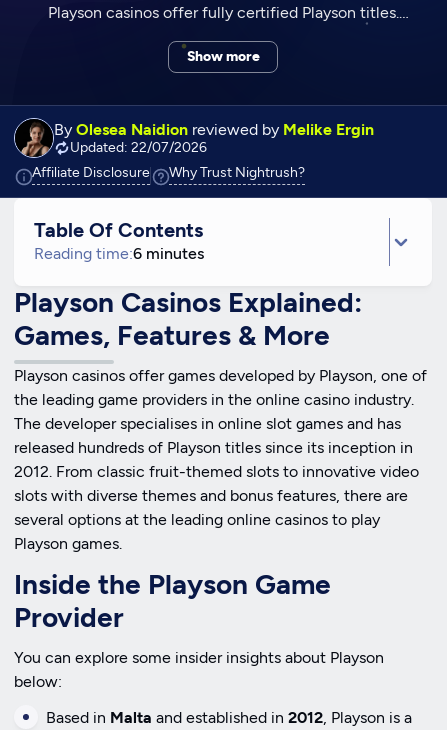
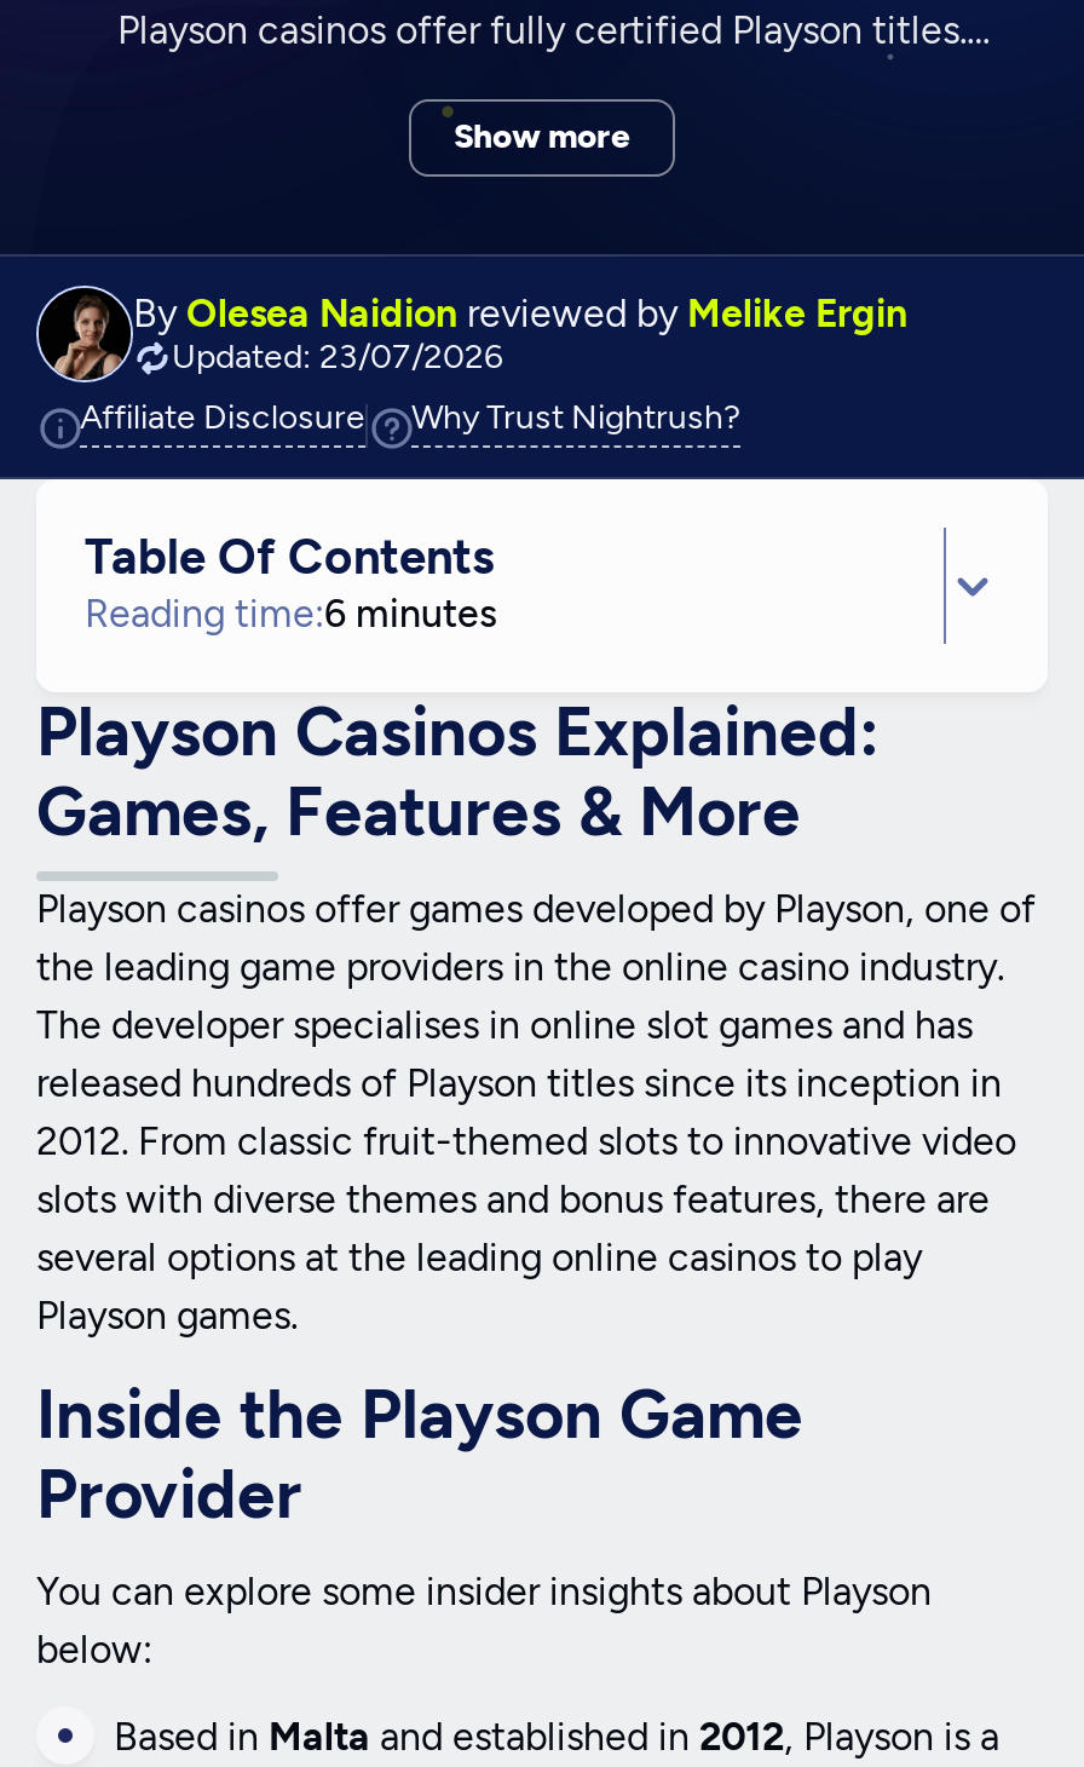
- Updated: 22/07/2026
+ Updated: 23/07/2026
